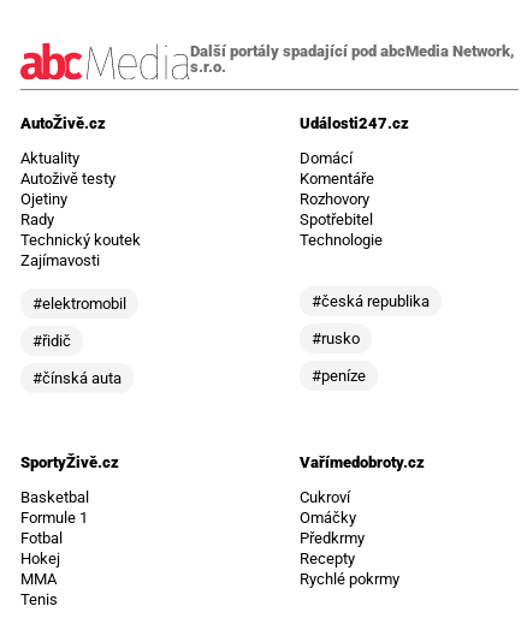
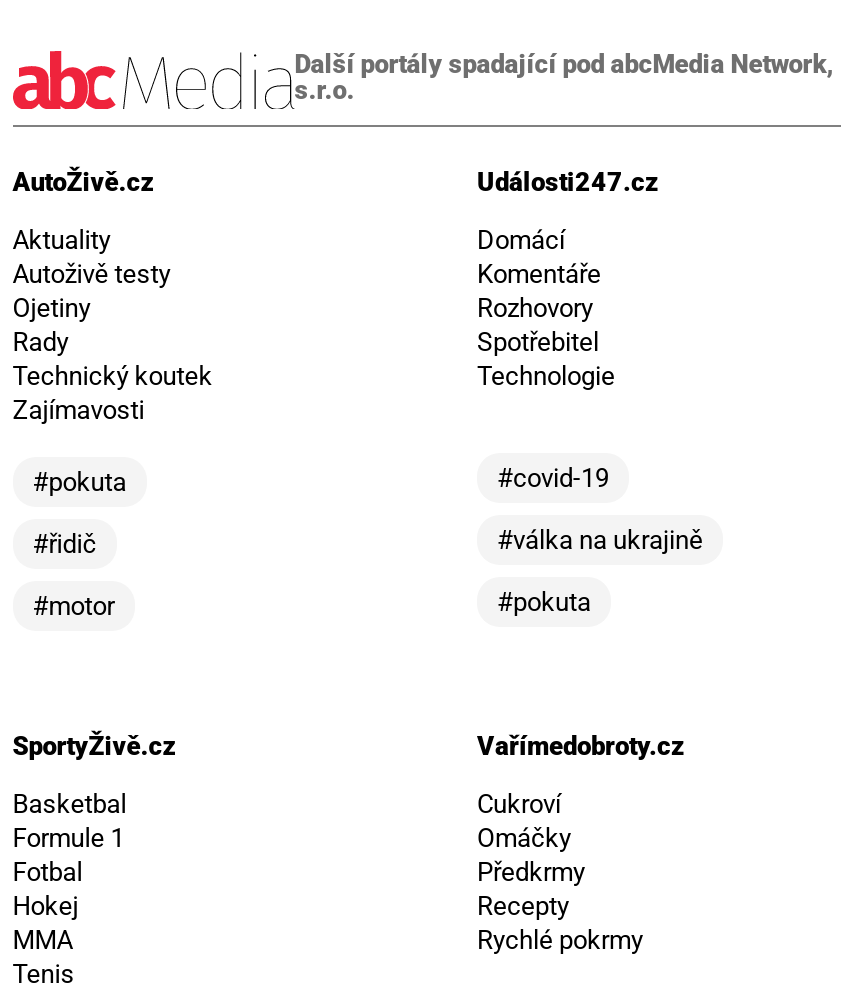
- #elektromobil
+ #pokuta

- #česká republika
+ #covid-19

- #rusko
+ #válka na ukrajině

- #čínská auta
+ #motor

- #peníze
+ #pokuta
